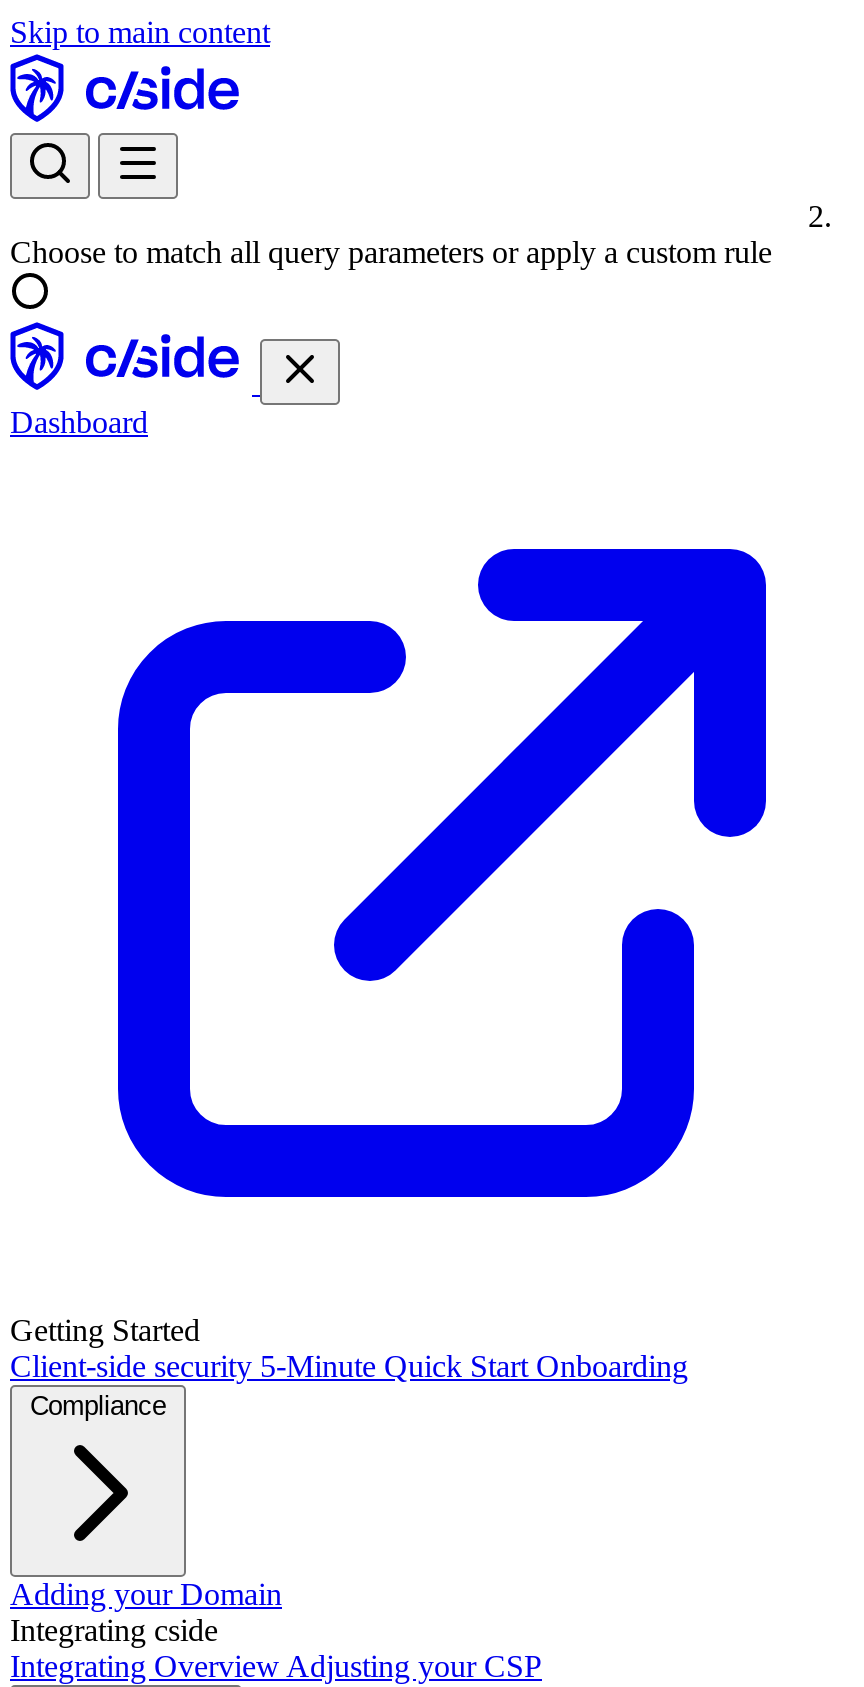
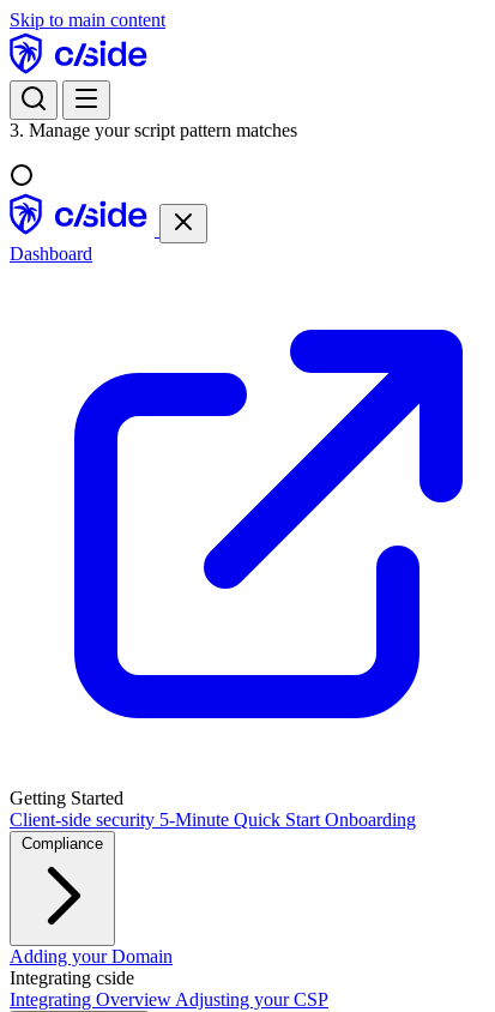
- 2.
- Choose to match all query parameters or apply a custom rule
+ 3. Manage your script pattern matches
